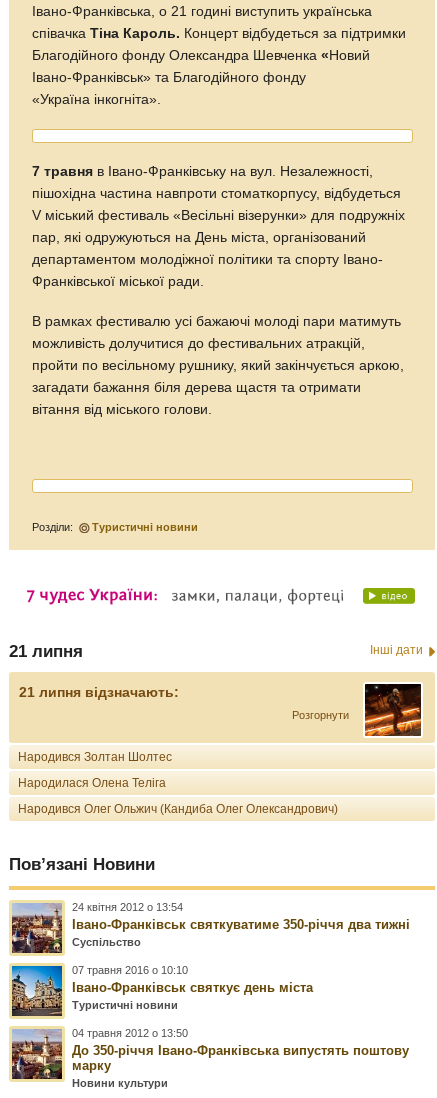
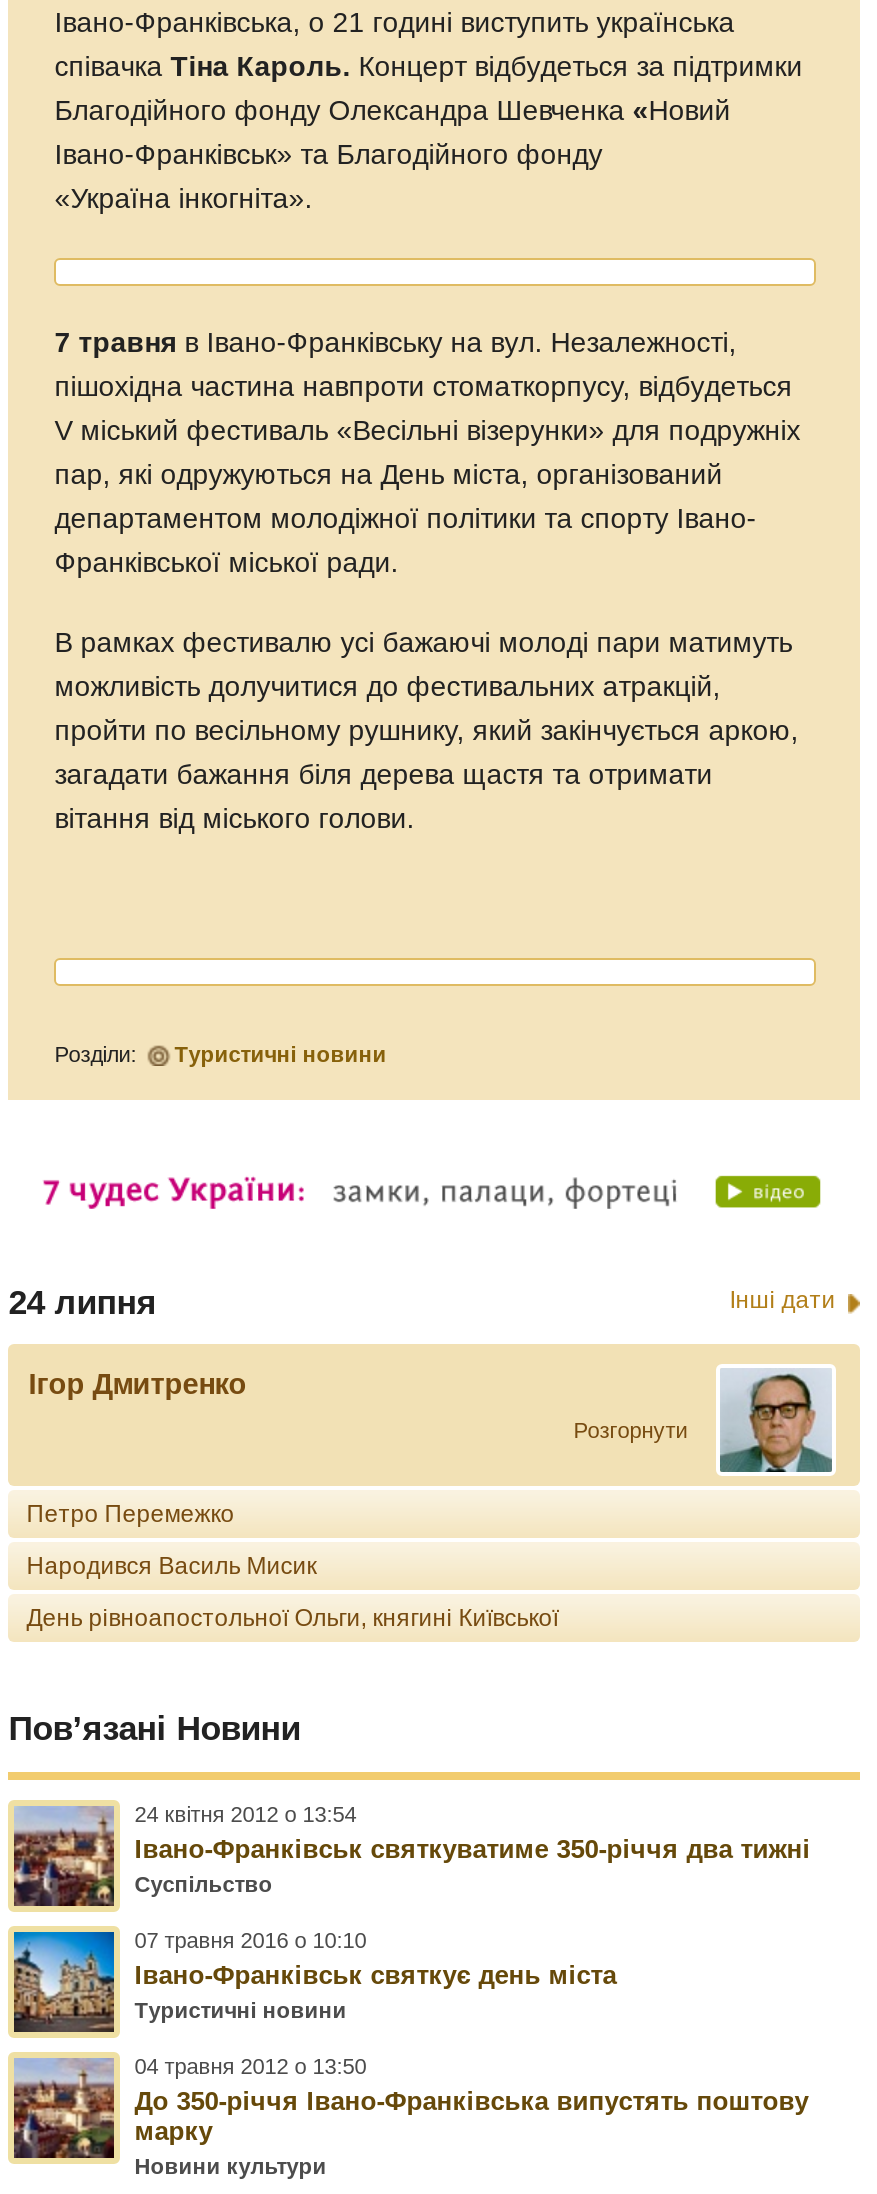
- 21 липня
+ 24 липня

- 21 липня відзначають:
+ Ігор Дмитренко

- [image]
+ [image]

- Народився Золтан Шолтес
+ Петро Перемежко

- Народилася Олена Теліга
+ Народився Василь Мисик

- Народився Олег Ольжич (Кандиба Олег Олександрович)
+ День рівноапостольної Ольги, княгині Київської
